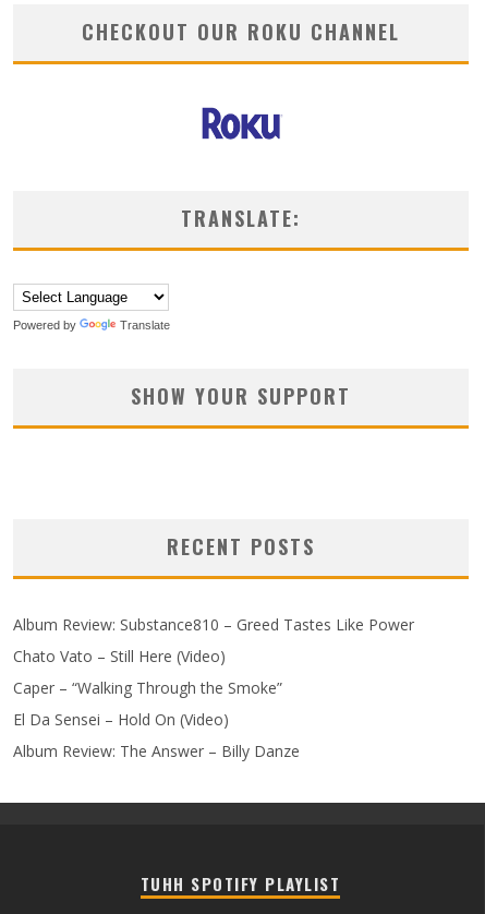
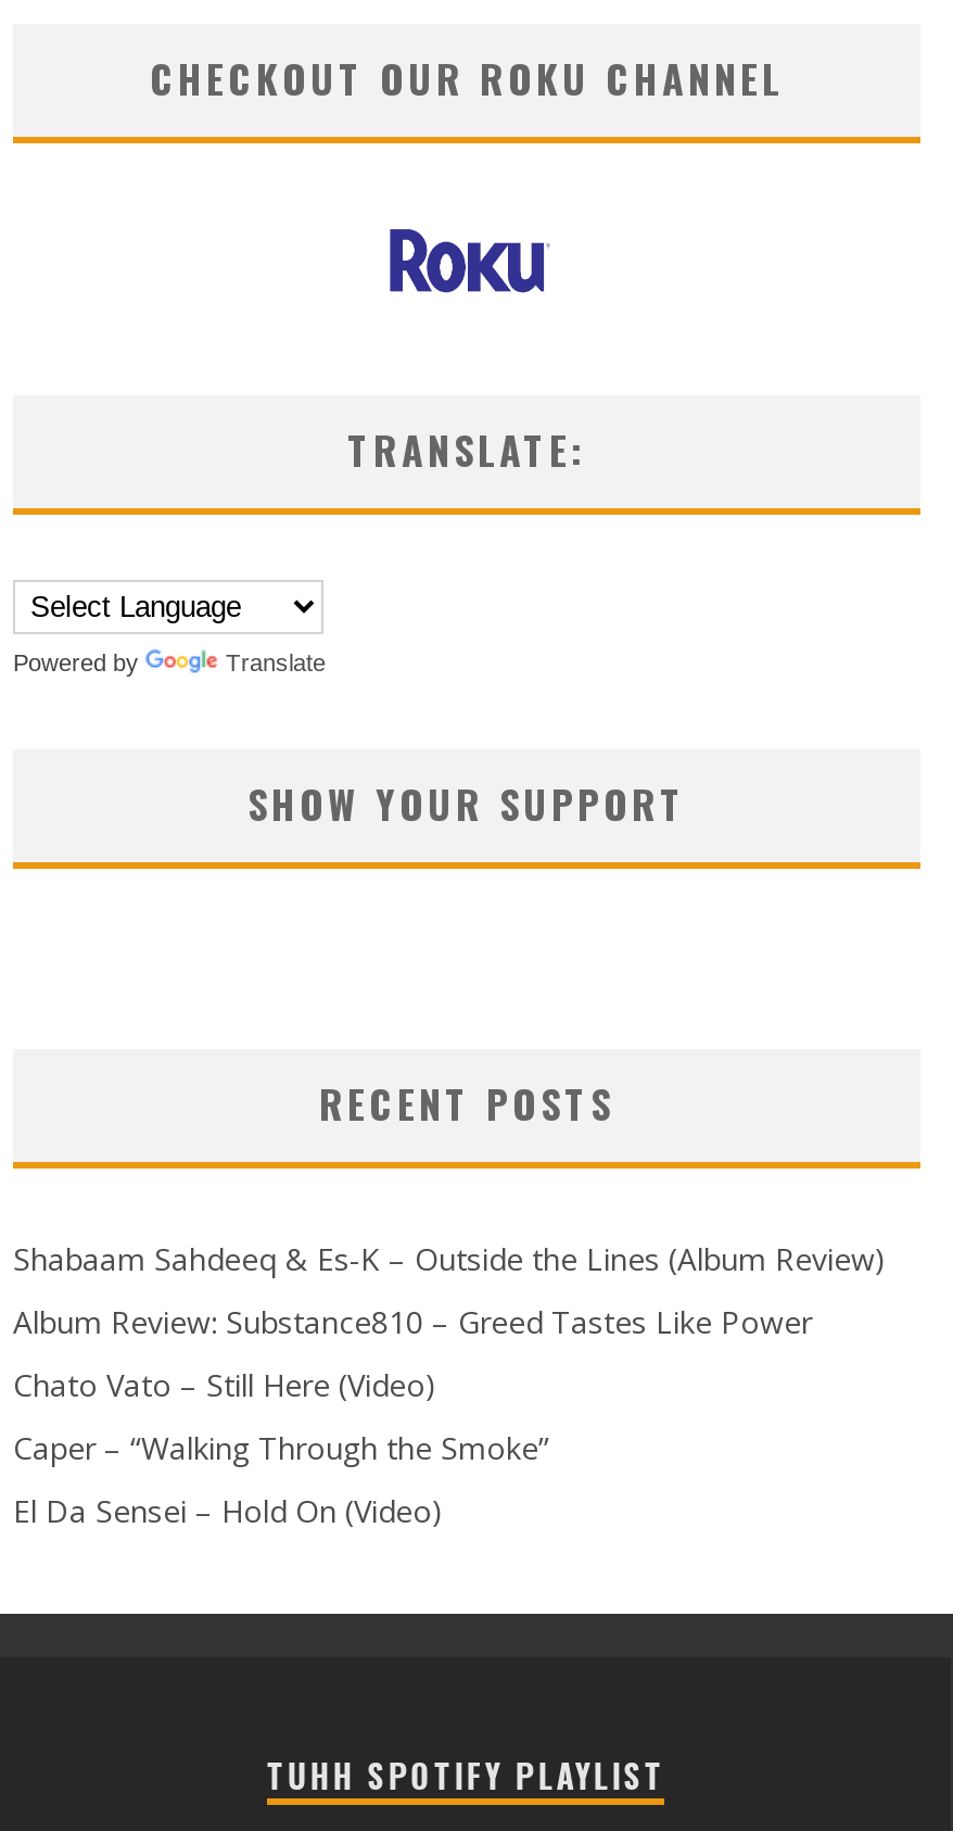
+ Shabaam Sahdeeq & Es-K – Outside the Lines (Album Review)

moved down: Album Review: Substance810 – Greed Tastes Like Power | Chato Vato – Still Here (Video) | Caper – “Walking Through the Smoke” | El Da Sensei – Hold On (Video)

- Album Review: The Answer – Billy Danze
